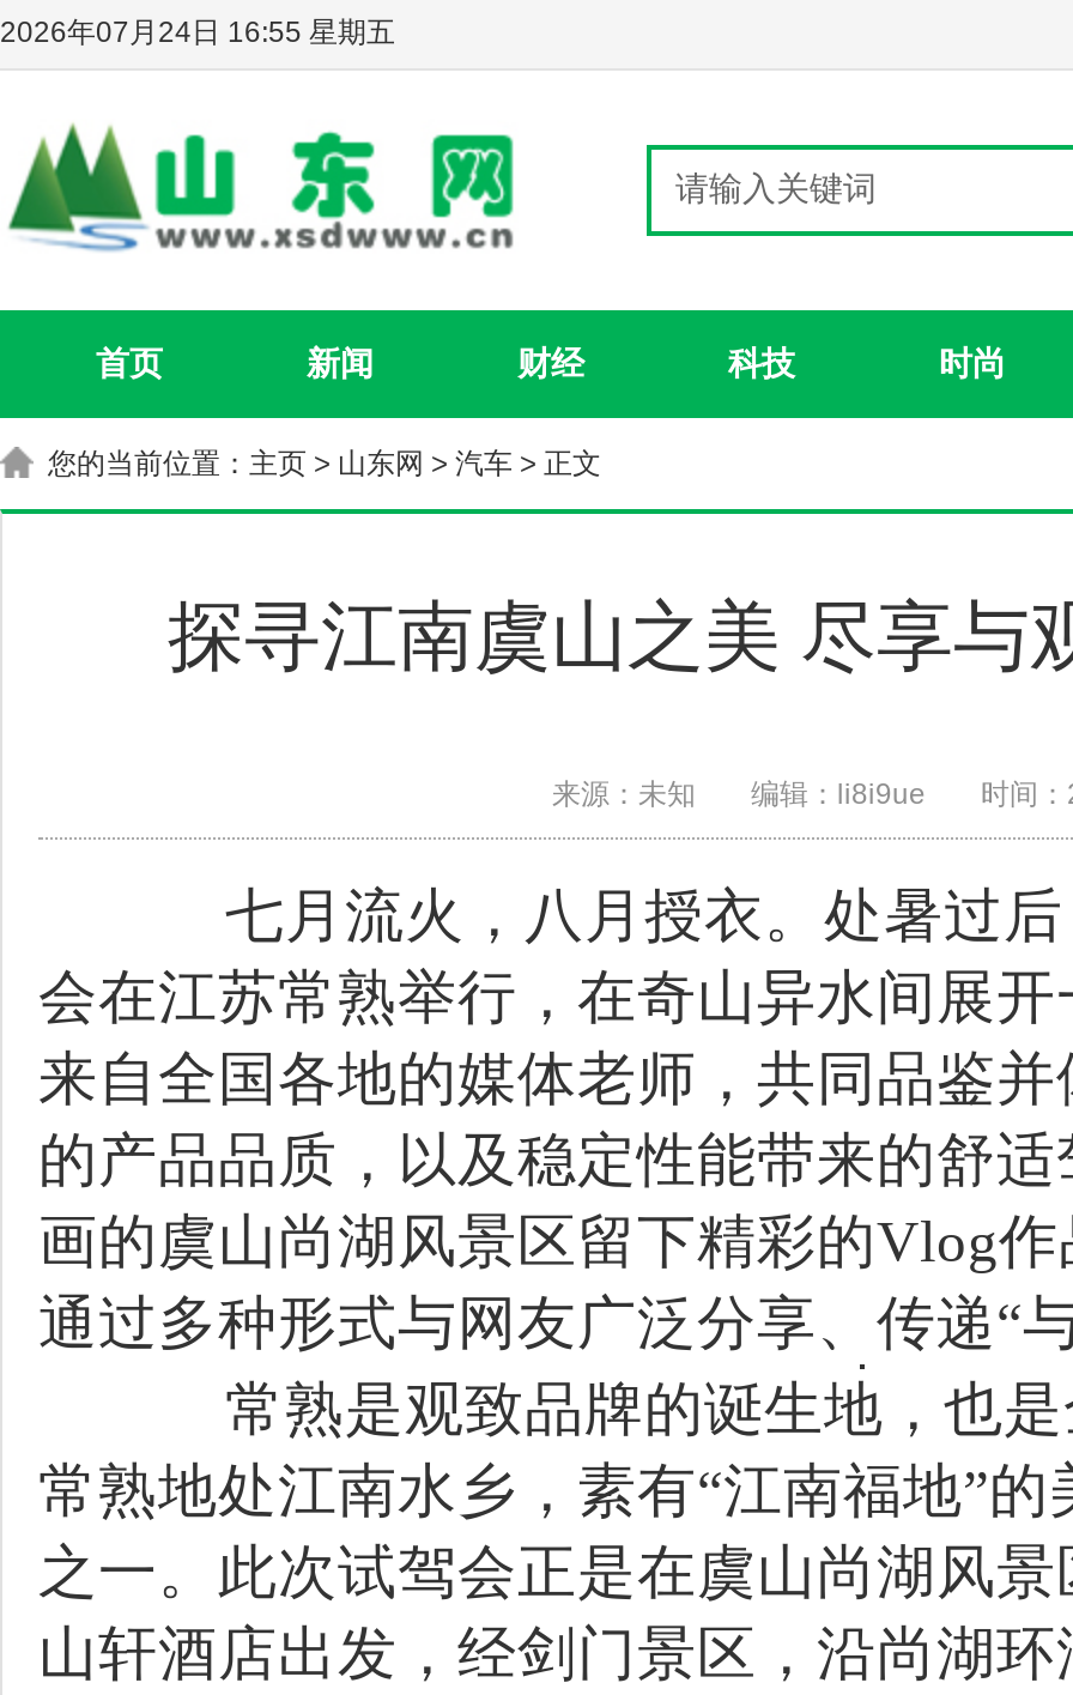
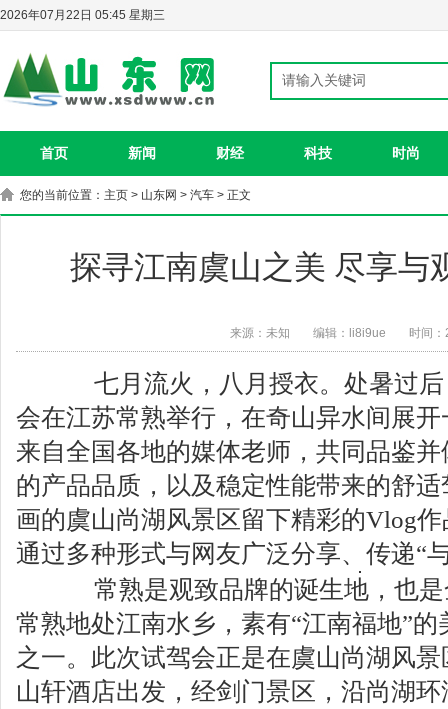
- 2026年07月24日 16:55 星期五
+ 2026年07月22日 05:45 星期三
